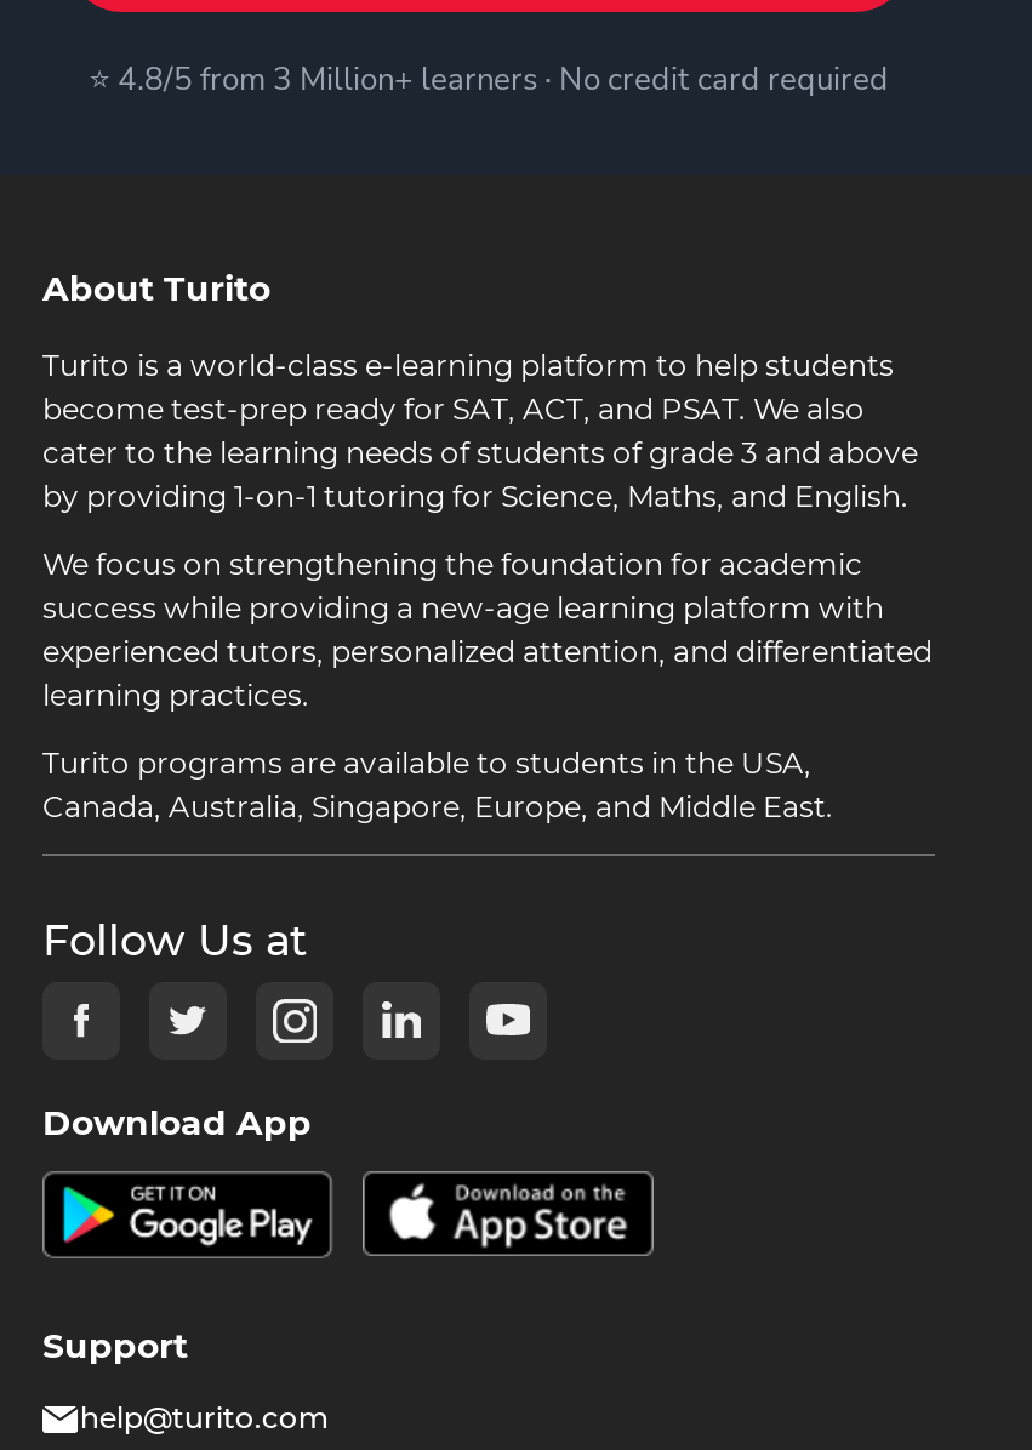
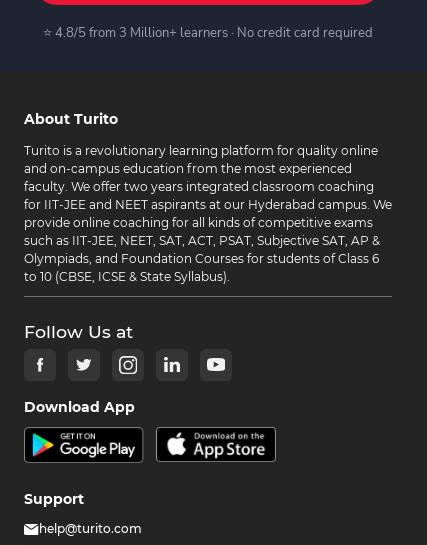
- Turito is a world-class e-learning platform to help students
- become test-prep ready for SAT, ACT, and PSAT. We also
- cater to the learning needs of students of grade 3 and above
- by providing 1-on-1 tutoring for Science, Maths, and English.
- We focus on strengthening the foundation for academic
- success while providing a new-age learning platform with
- experienced tutors, personalized attention, and differentiated
- learning practices.
- Turito programs are available to students in the USA,
- Canada, Australia, Singapore, Europe, and Middle East.
+ Turito is a revolutionary learning platform for quality online
+ and on-campus education from the most experienced
+ faculty. We offer two years integrated classroom coaching
+ for IIT-JEE and NEET aspirants at our Hyderabad campus. We
+ provide online coaching for all kinds of competitive exams
+ such as IIT-JEE, NEET, SAT, ACT, PSAT, Subjective SAT, AP &
+ Olympiads, and Foundation Courses for students of Class 6
+ to 10 (CBSE, ICSE & State Syllabus).
